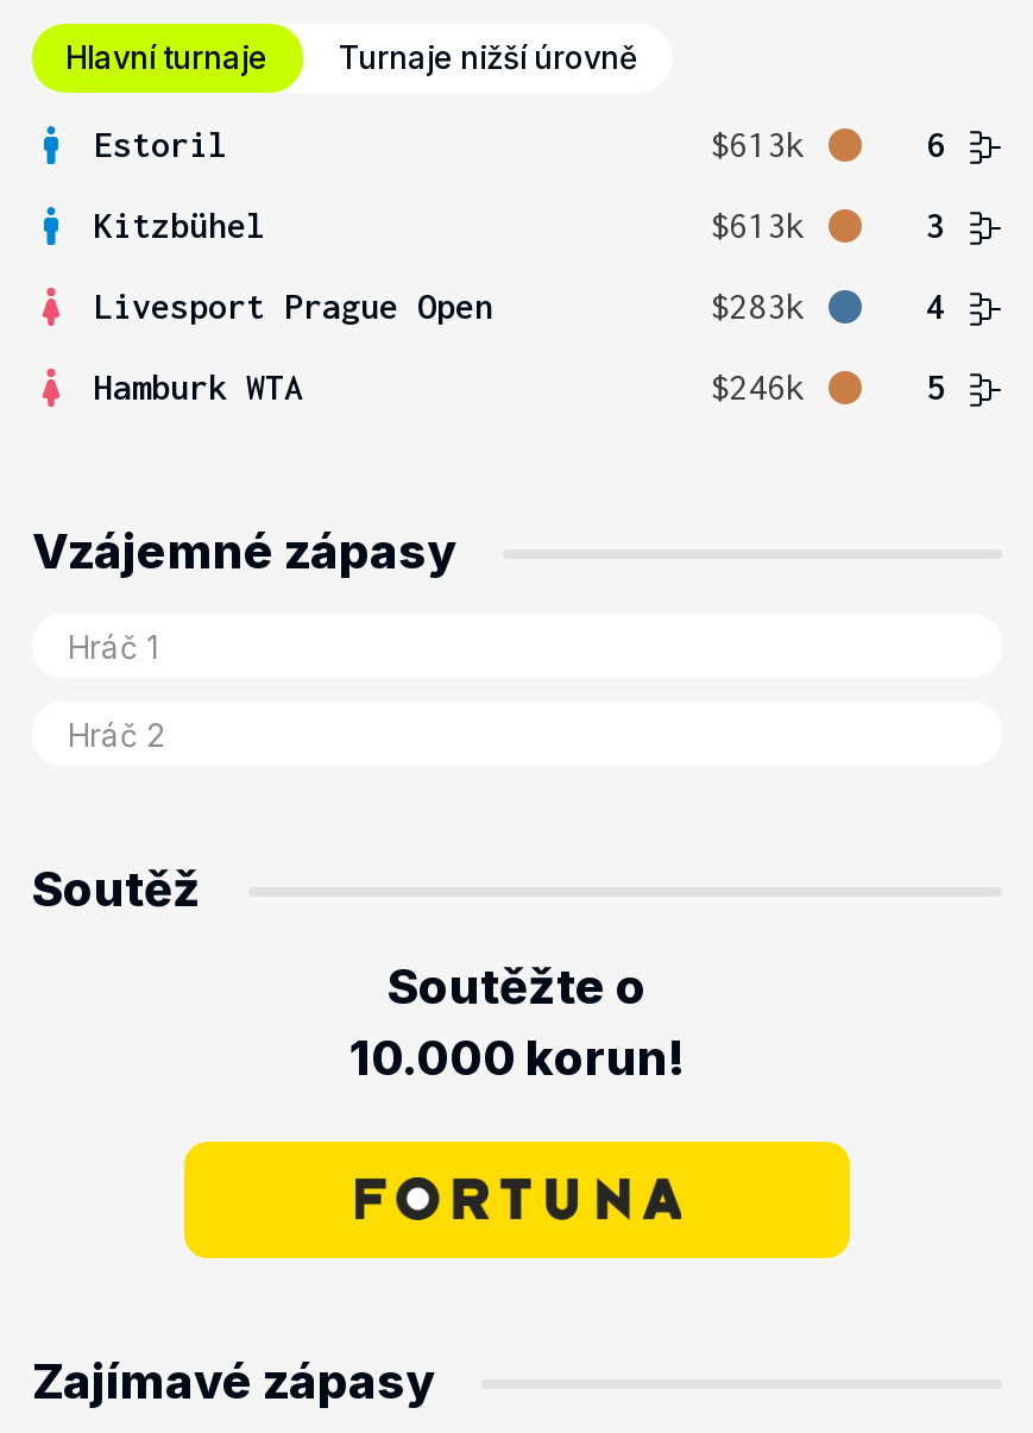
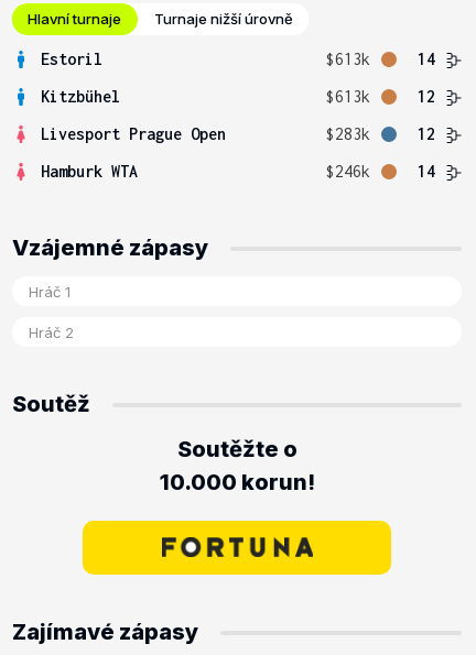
- 6
+ 14

- 3
+ 12

- 4
+ 12

- 5
+ 14
